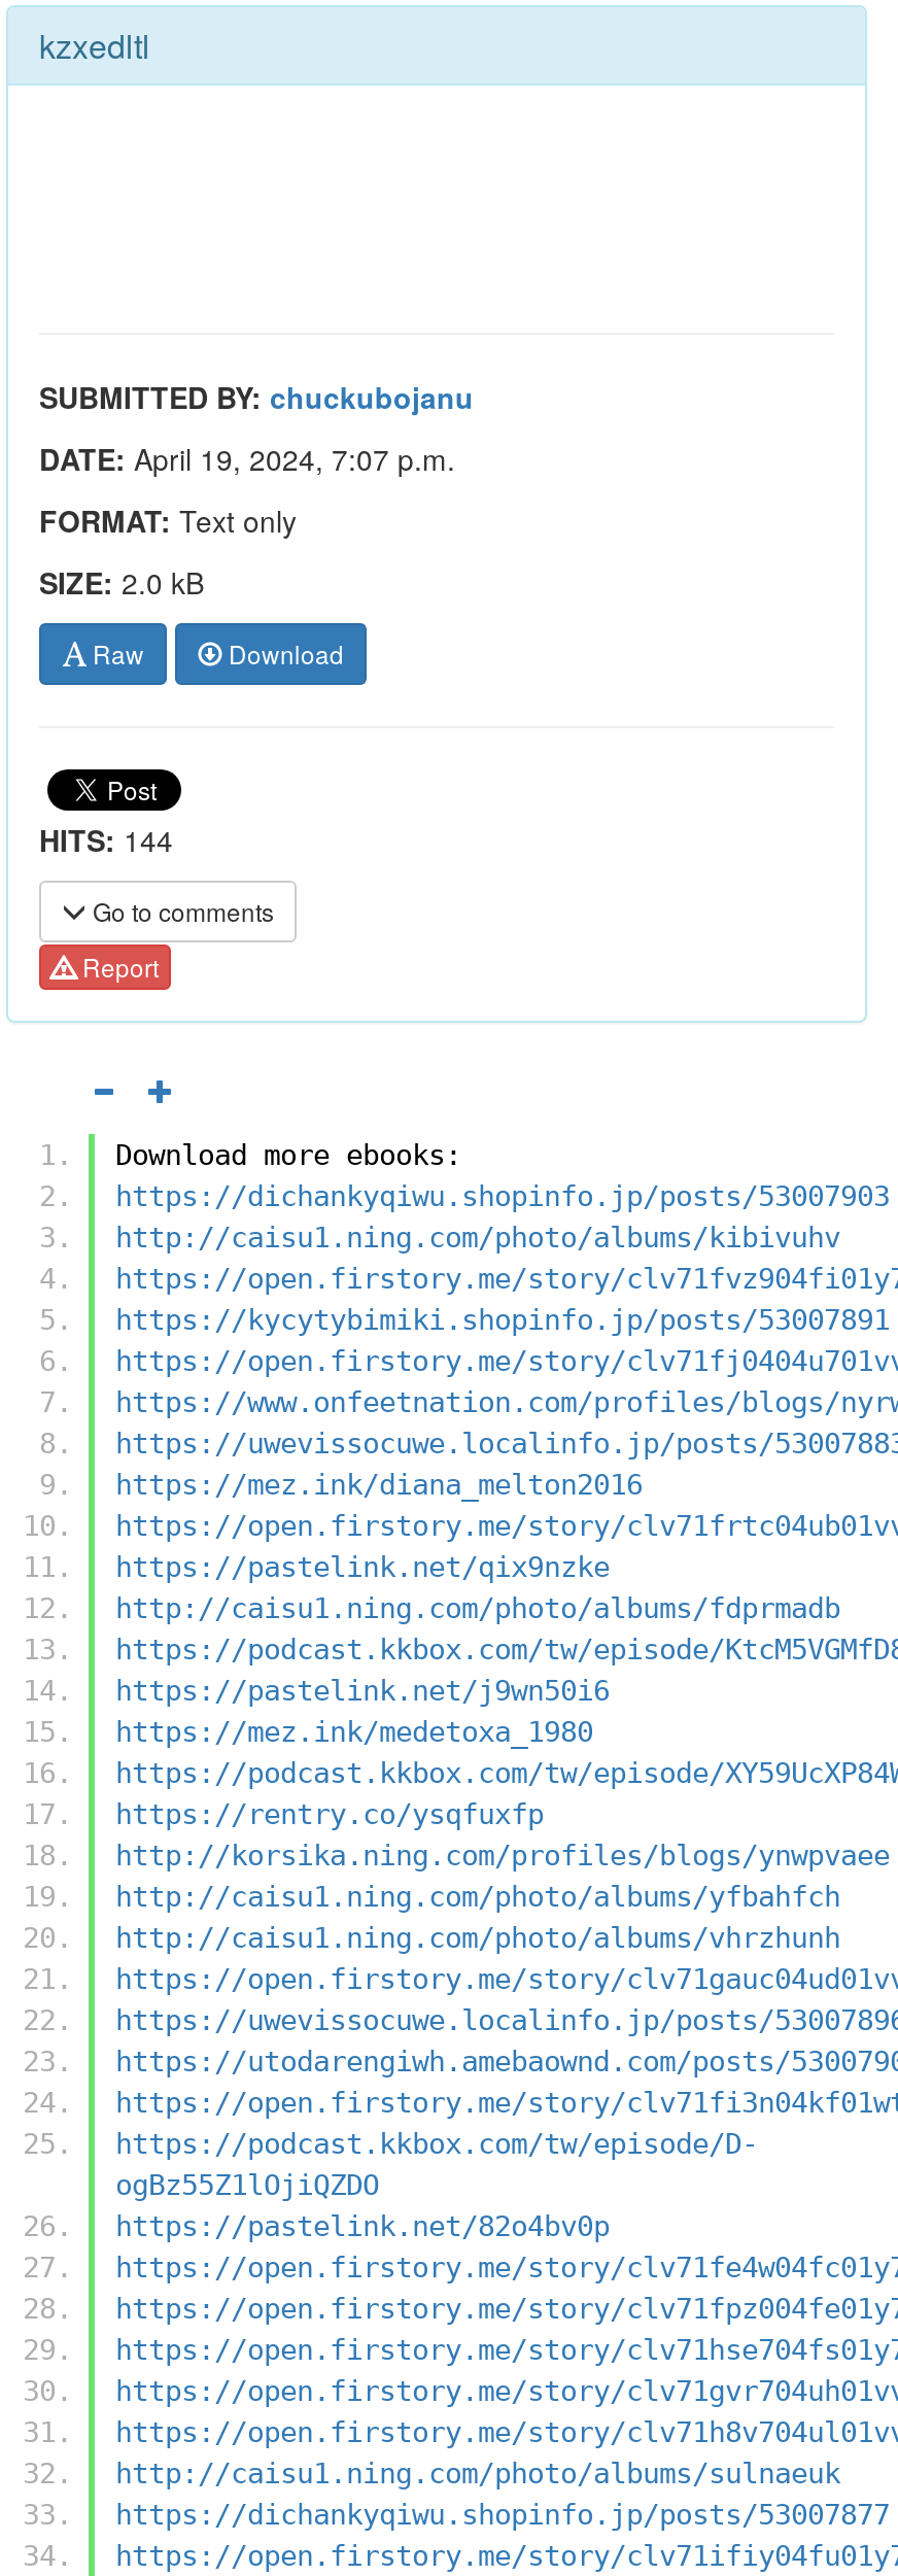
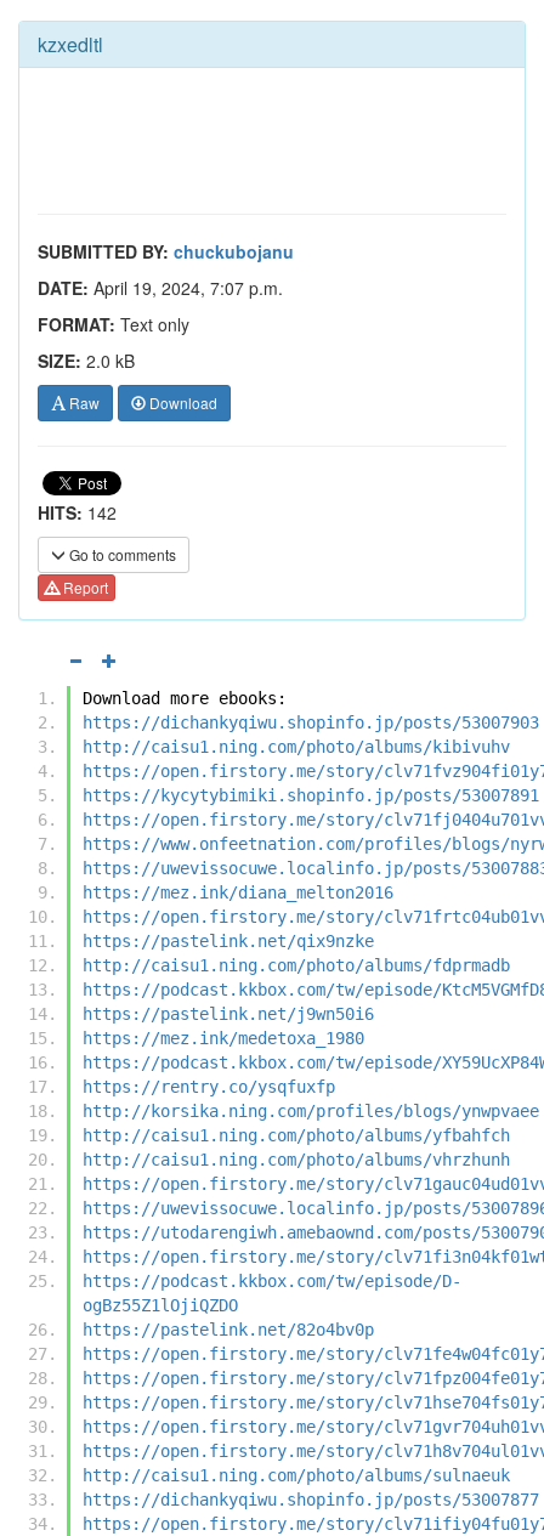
- HITS: 144
+ HITS: 142
